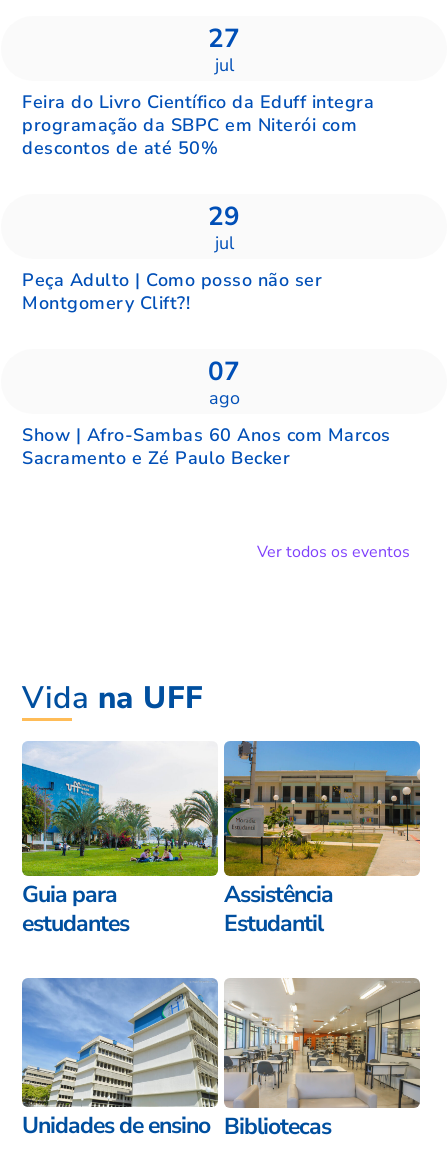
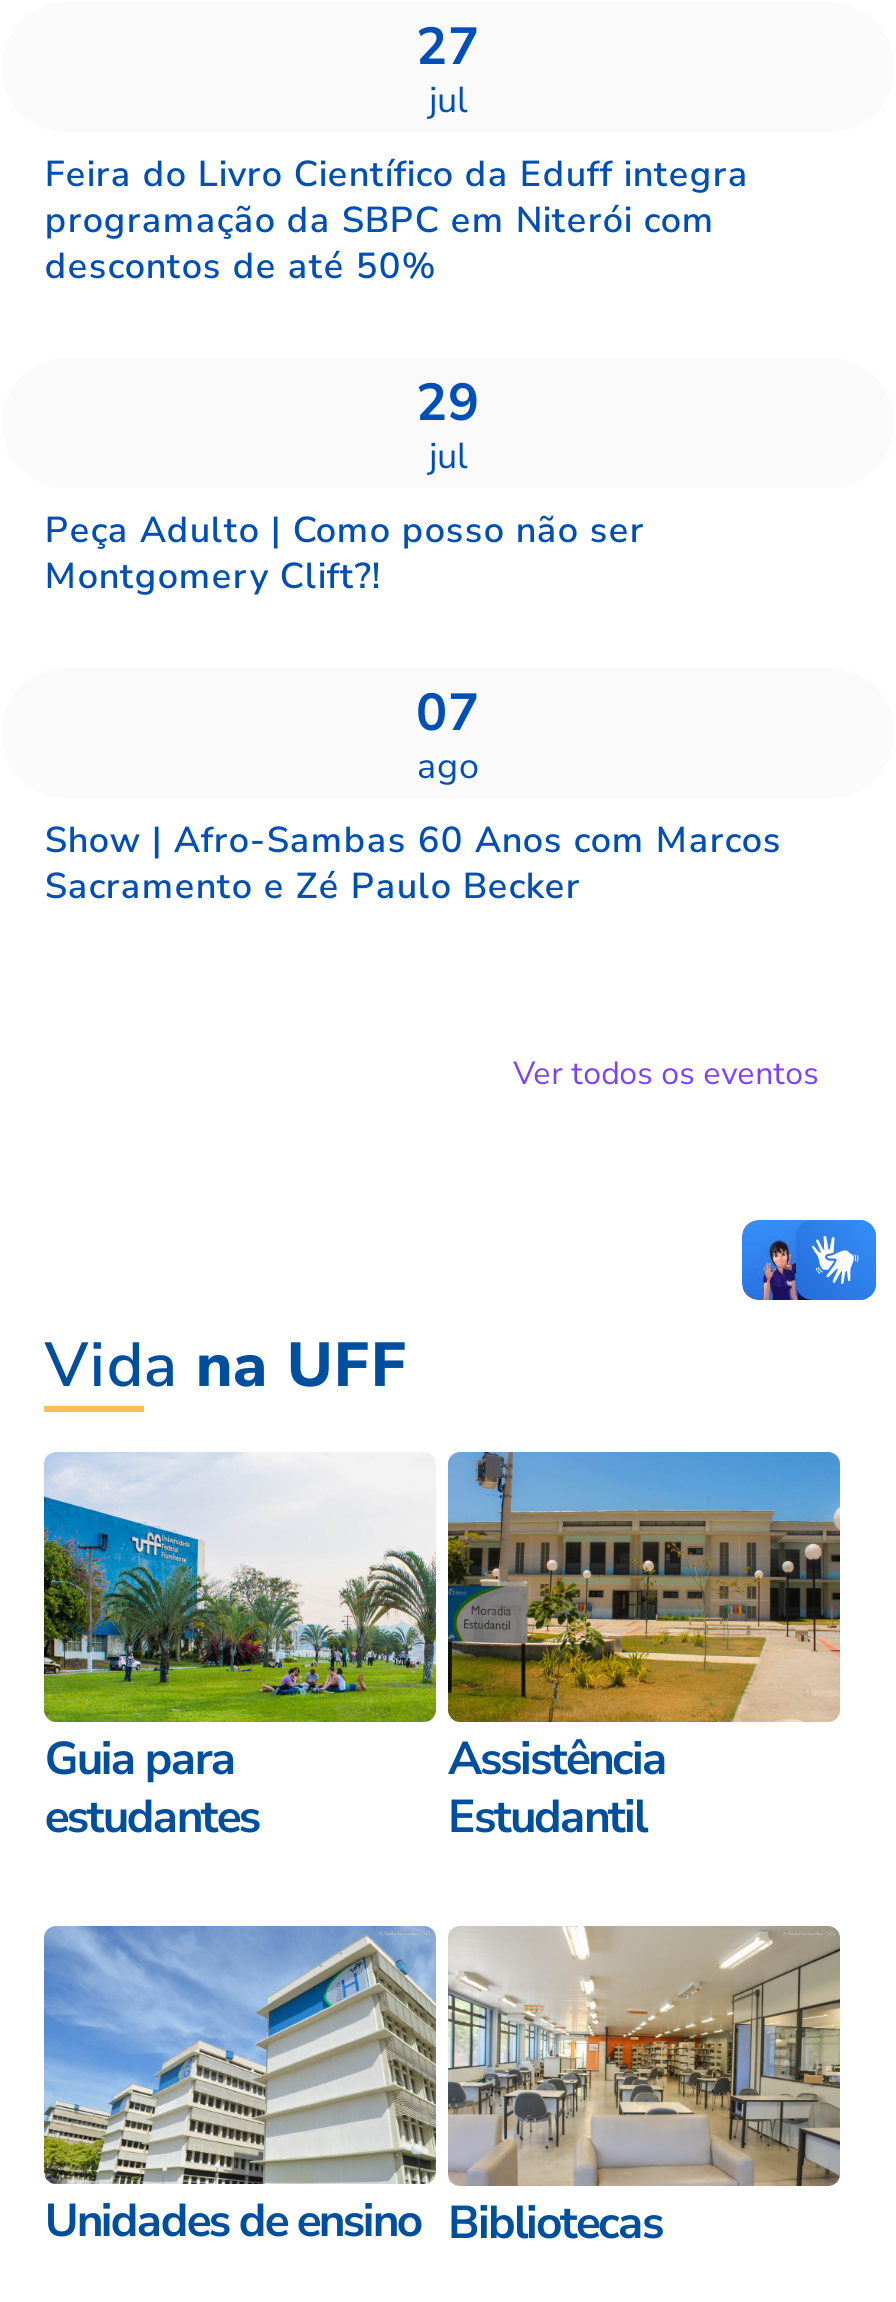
+ [image]
